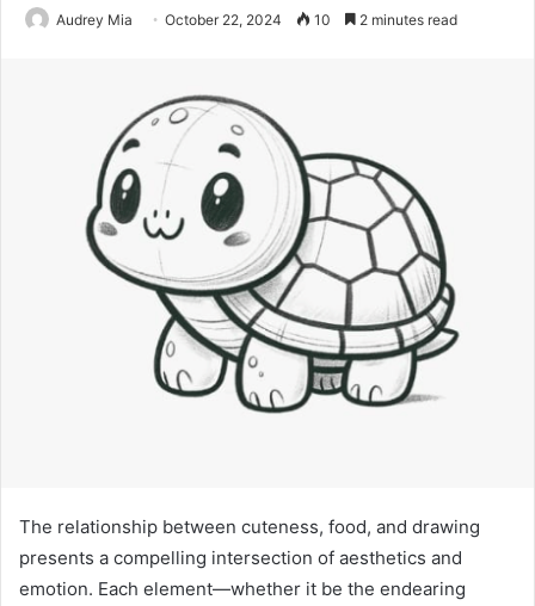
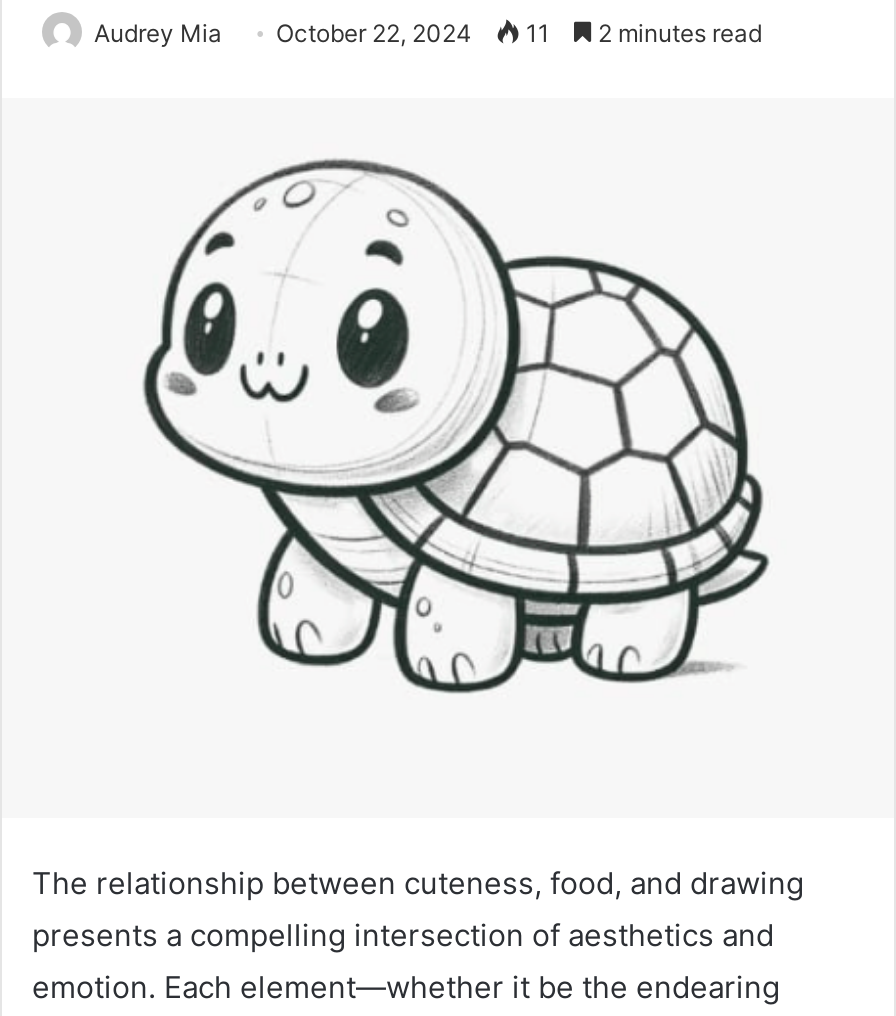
- Audrey Mia October 22, 2024 10 2 minutes read
+ Audrey Mia October 22, 2024 11 2 minutes read
